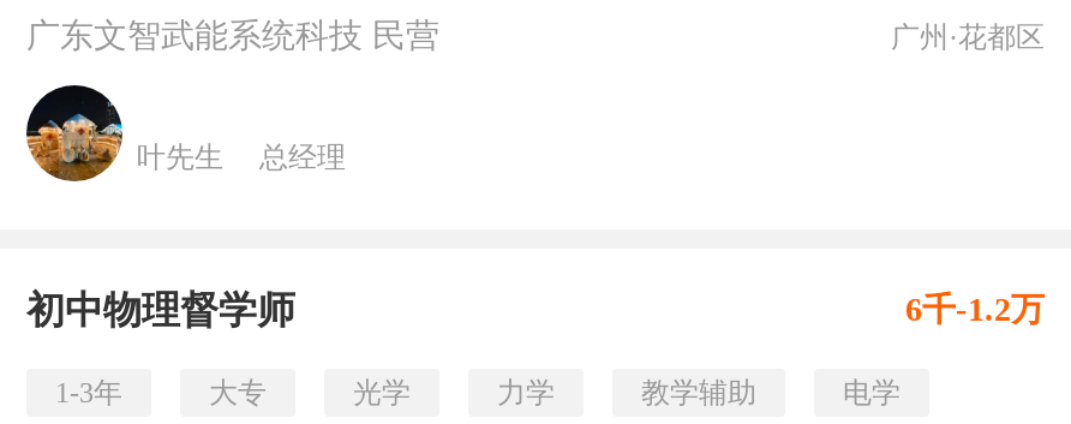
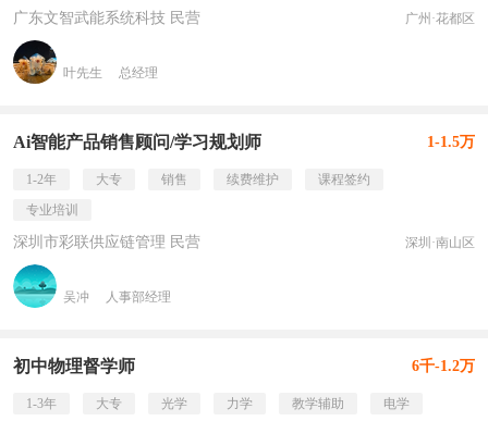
+ [image]
+ 吴冲
+ 人事部经理

+ Ai智能产品销售顾问/学习规划师
+ 1-1.5万
+ 1-2年
+ 大专
+ 销售
+ 续费维护
+ 课程签约
+ 专业培训
+ 深圳市彩联供应链管理 民营
+ 深圳·南山区
